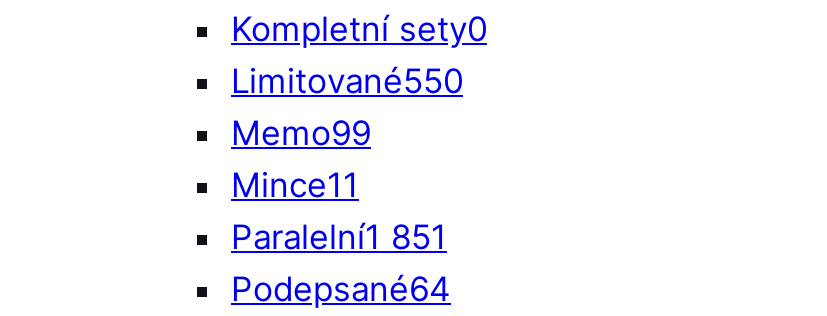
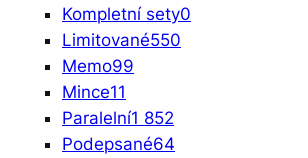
- Paralelní1 851
+ Paralelní1 852
